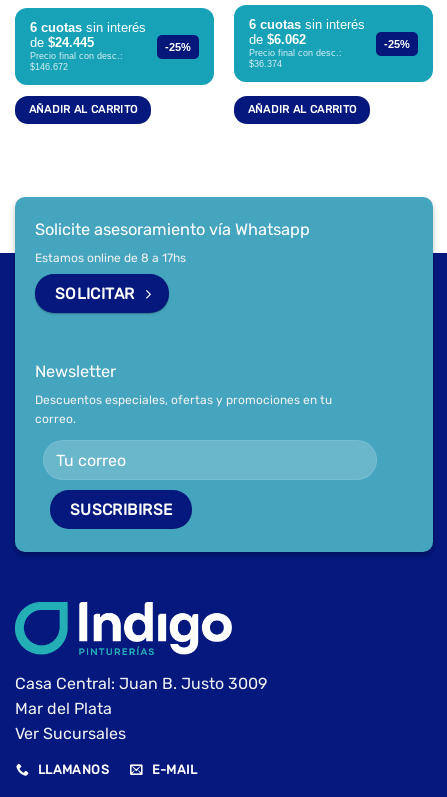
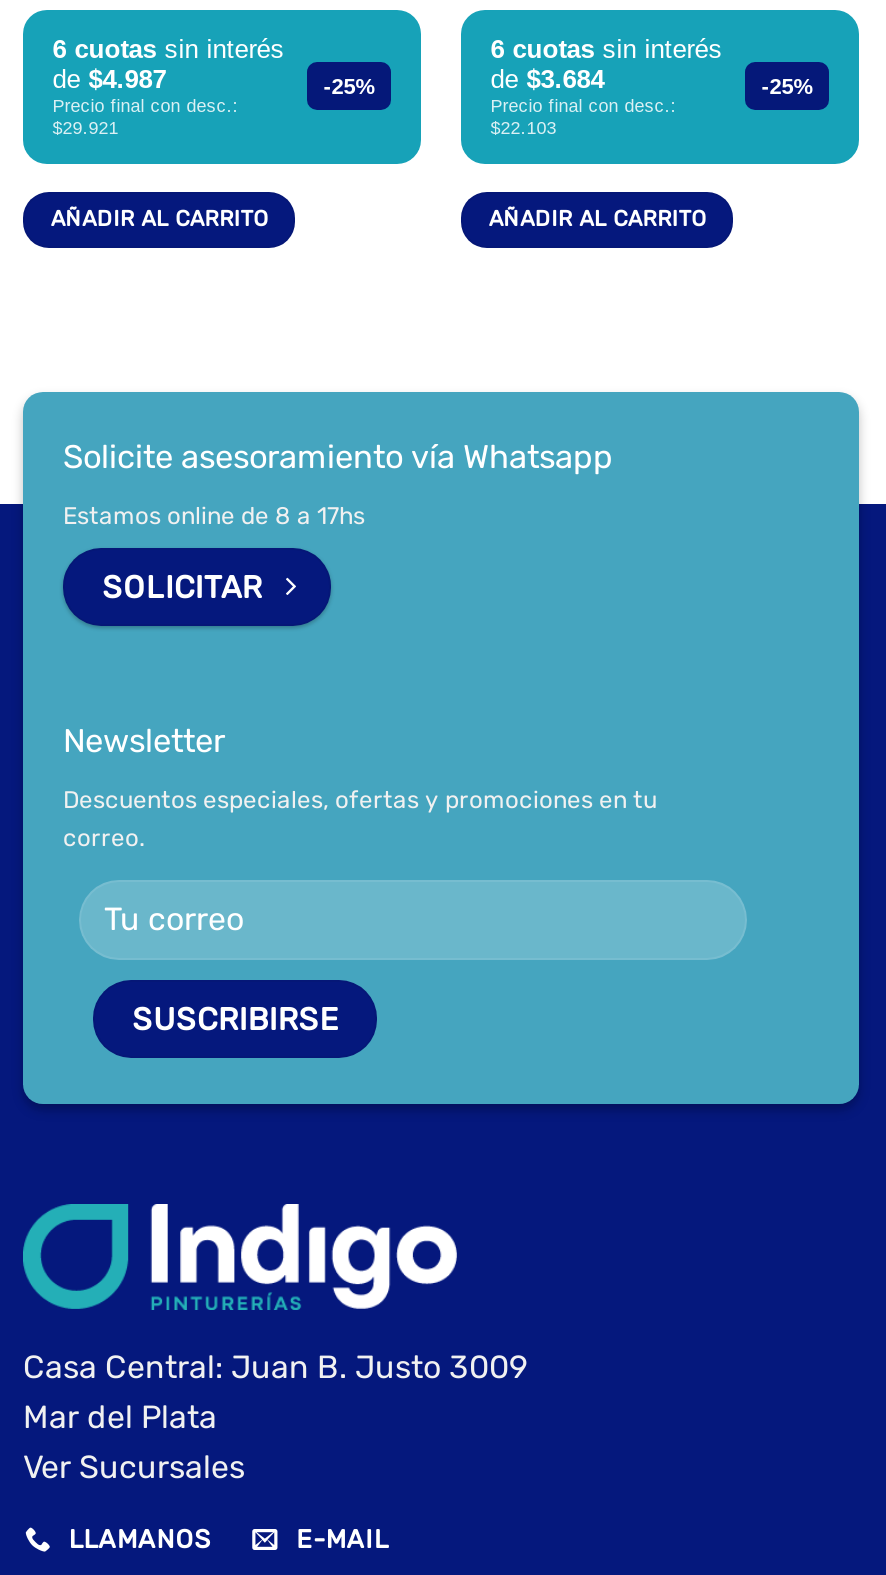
- de $24.445
+ de $4.987

- de $6.062
+ de $3.684

- $146.672
+ $29.921

- $36.374
+ $22.103
